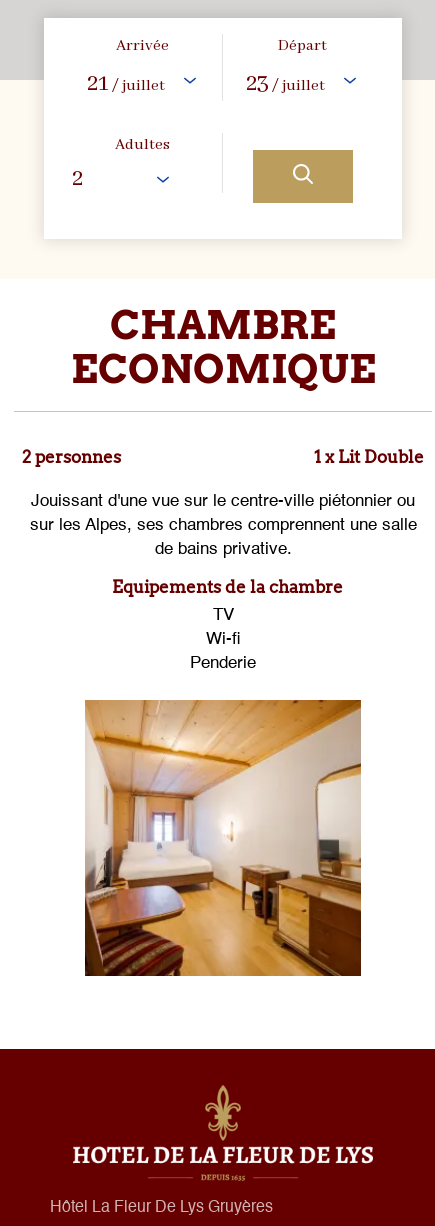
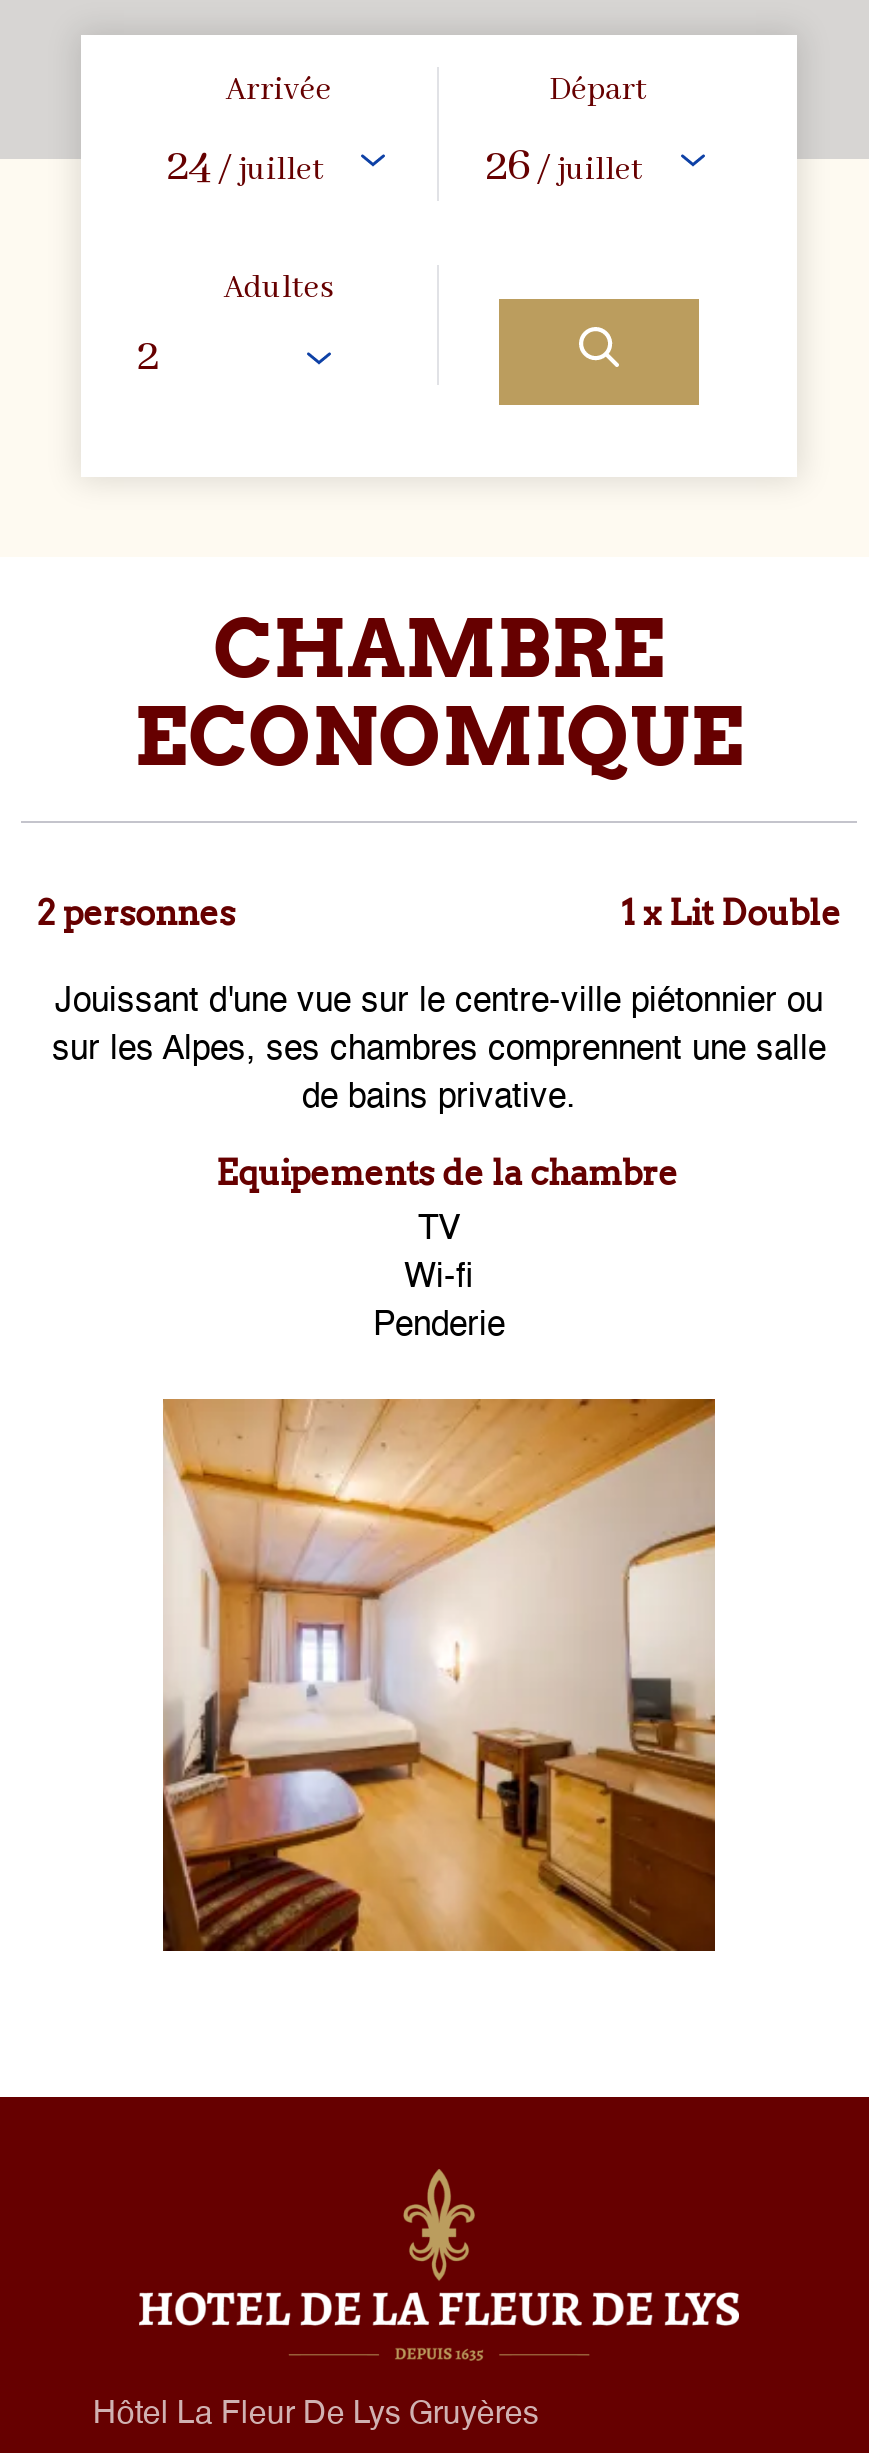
- 21 / juillet
+ 24 / juillet

- 23 / juillet
+ 26 / juillet
